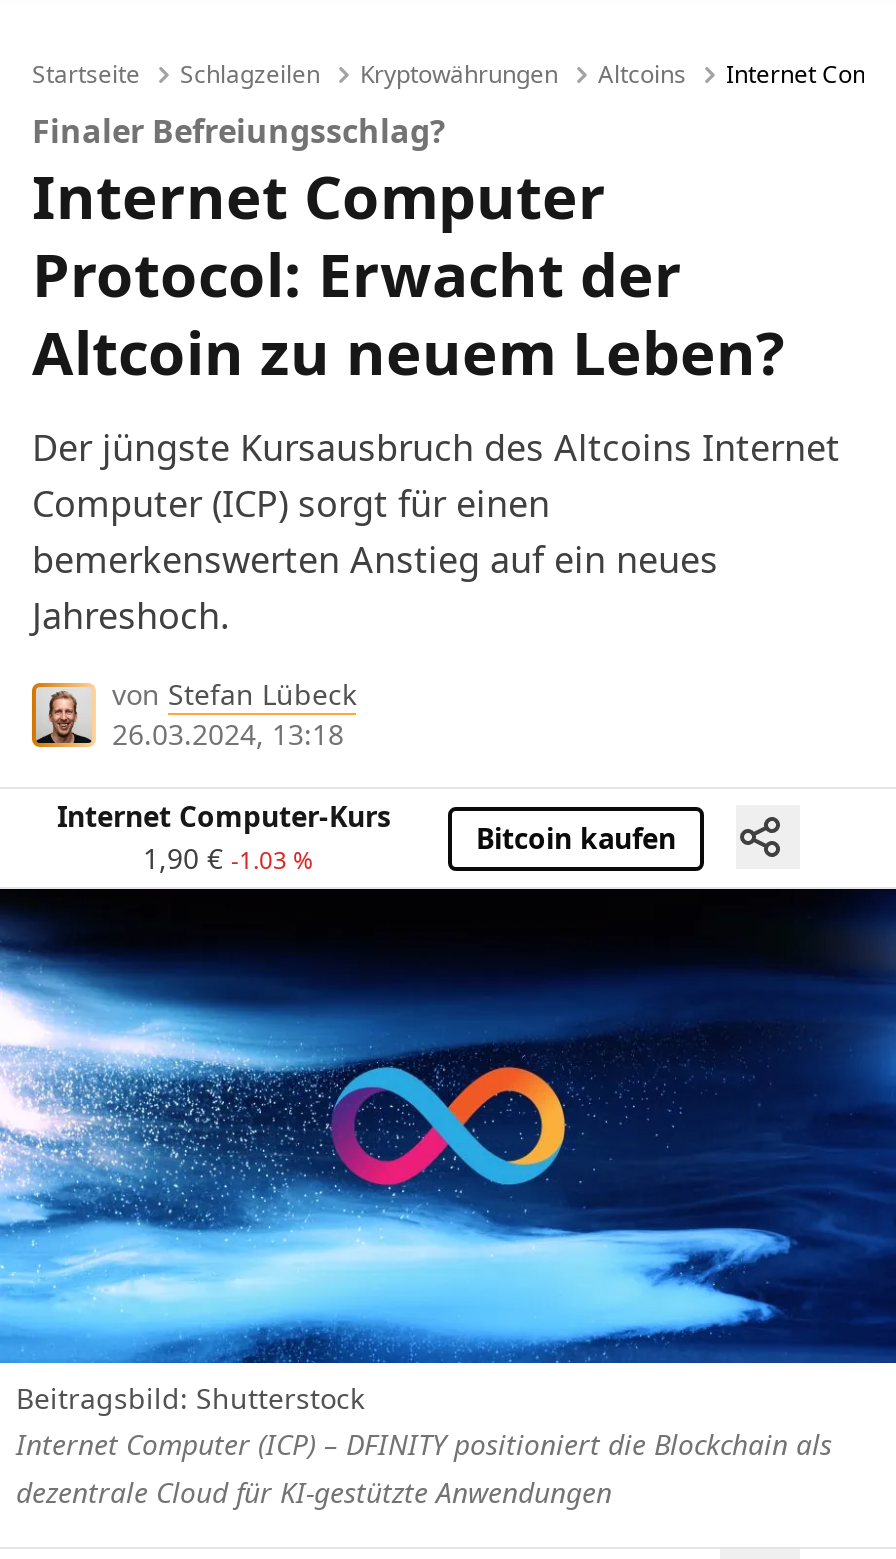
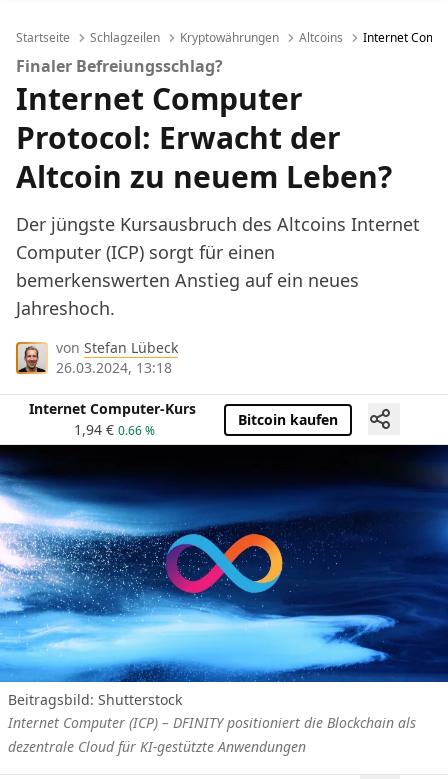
- 1,90 € -1.03 %
+ 1,94 € 0.66 %
